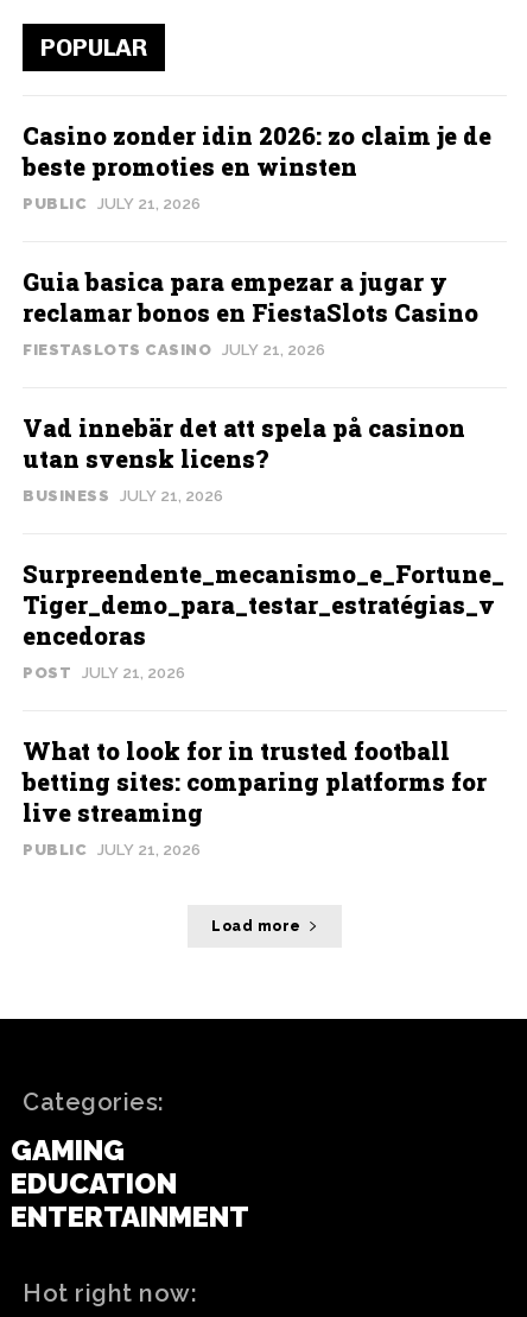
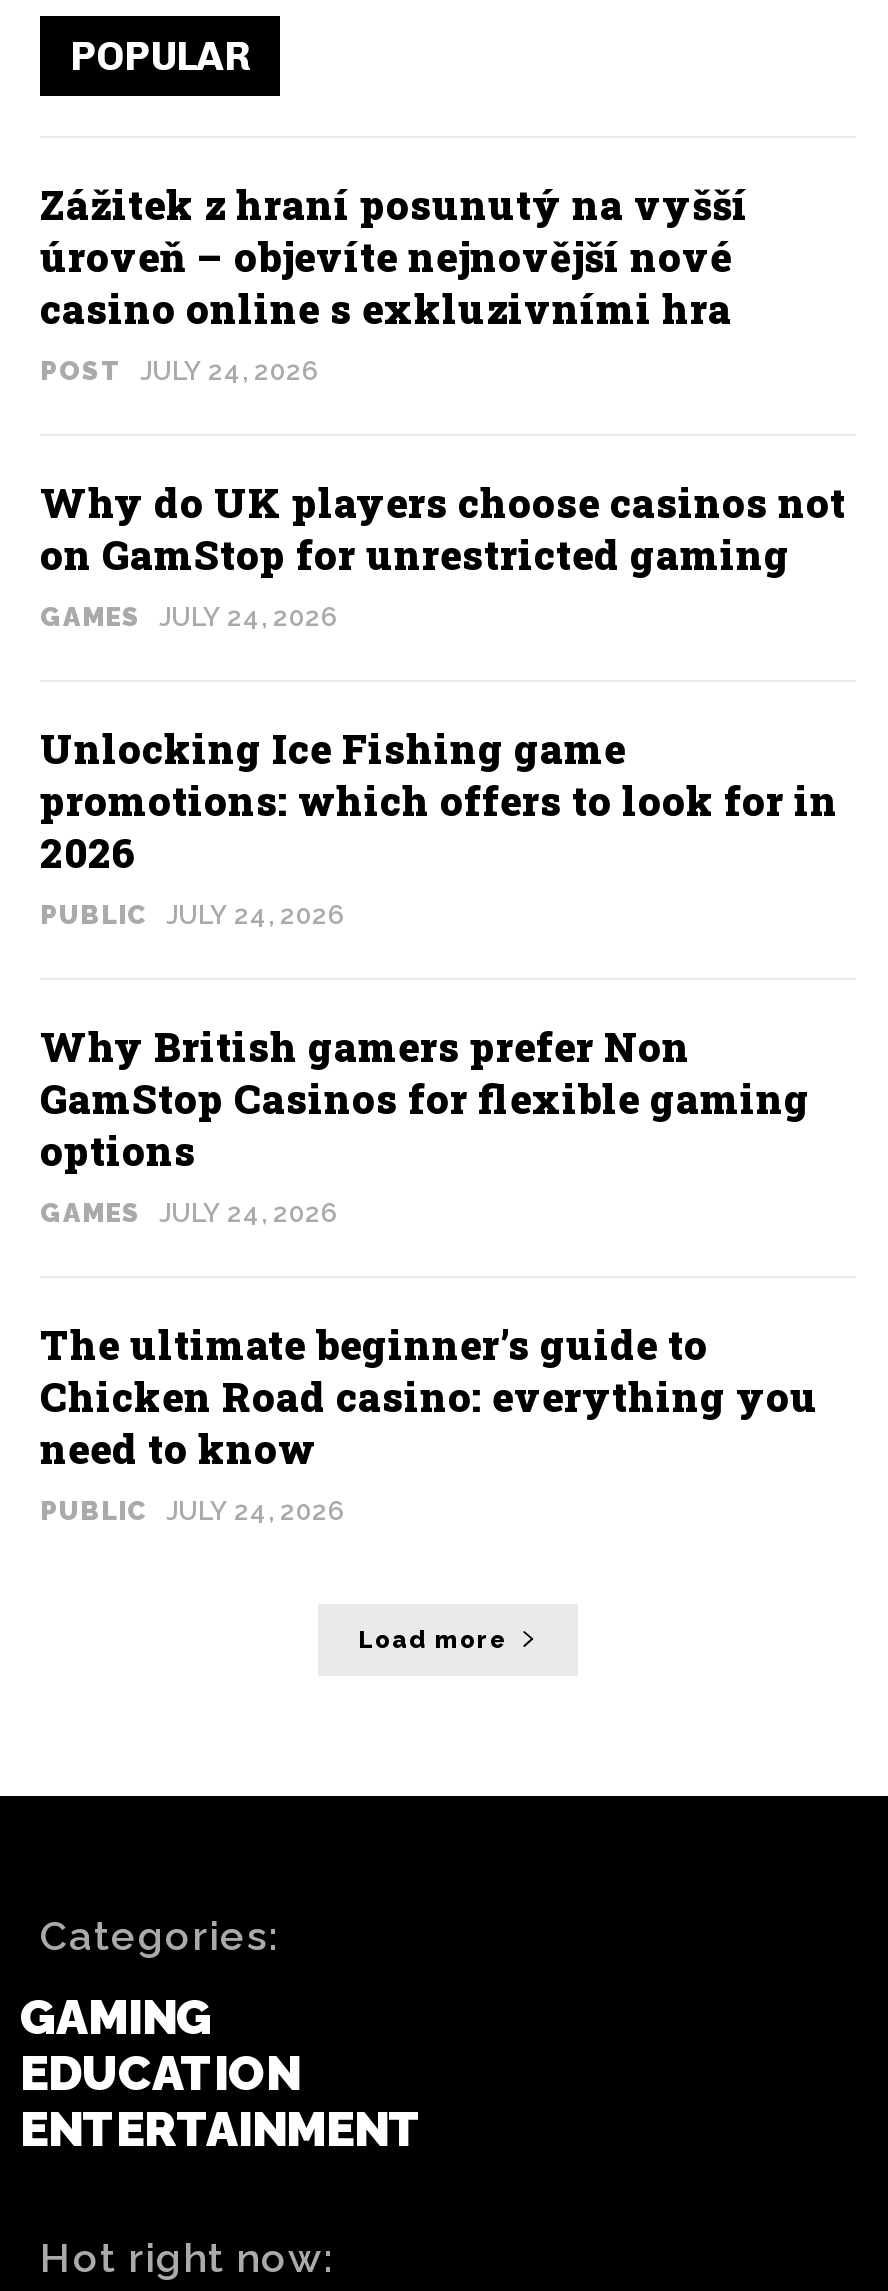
- Casino zonder idin 2026: zo claim je de
- beste promoties en winsten
- PUBLIC JULY 21, 2026
+ Zážitek z hraní posunutý na vyšší
+ úroveň – objevíte nejnovější nové
+ casino online s exkluzivními hra
+ POST JULY 24, 2026

- Guia basica para empezar a jugar y
- reclamar bonos en FiestaSlots Casino
- FIESTASLOTS CASINO JULY 21, 2026
+ Why do UK players choose casinos not
+ on GamStop for unrestricted gaming
+ GAMES JULY 24, 2026

- Vad innebär det att spela på casinon
- utan svensk licens?
- BUSINESS JULY 21, 2026
+ Unlocking Ice Fishing game
+ promotions: which offers to look for in
+ 2026
+ PUBLIC JULY 24, 2026

- Surpreendente_mecanismo_e_Fortune_
- Tiger_demo_para_testar_estratégias_v
- encedoras
- POST JULY 21, 2026
+ Why British gamers prefer Non
+ GamStop Casinos for flexible gaming
+ options
+ GAMES JULY 24, 2026

- What to look for in trusted football
- betting sites: comparing platforms for
- live streaming
- PUBLIC JULY 21, 2026
+ The ultimate beginner’s guide to
+ Chicken Road casino: everything you
+ need to know
+ PUBLIC JULY 24, 2026
